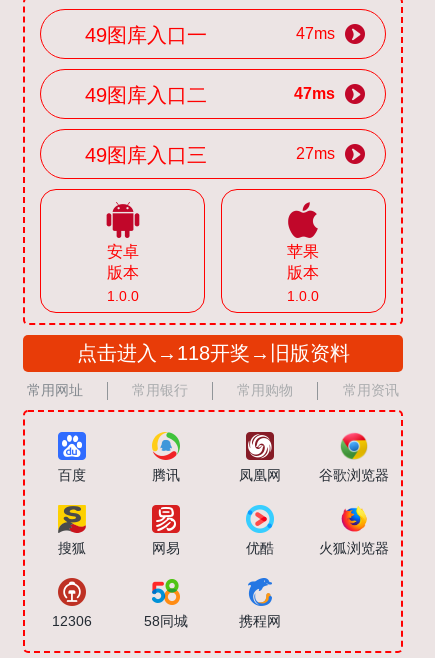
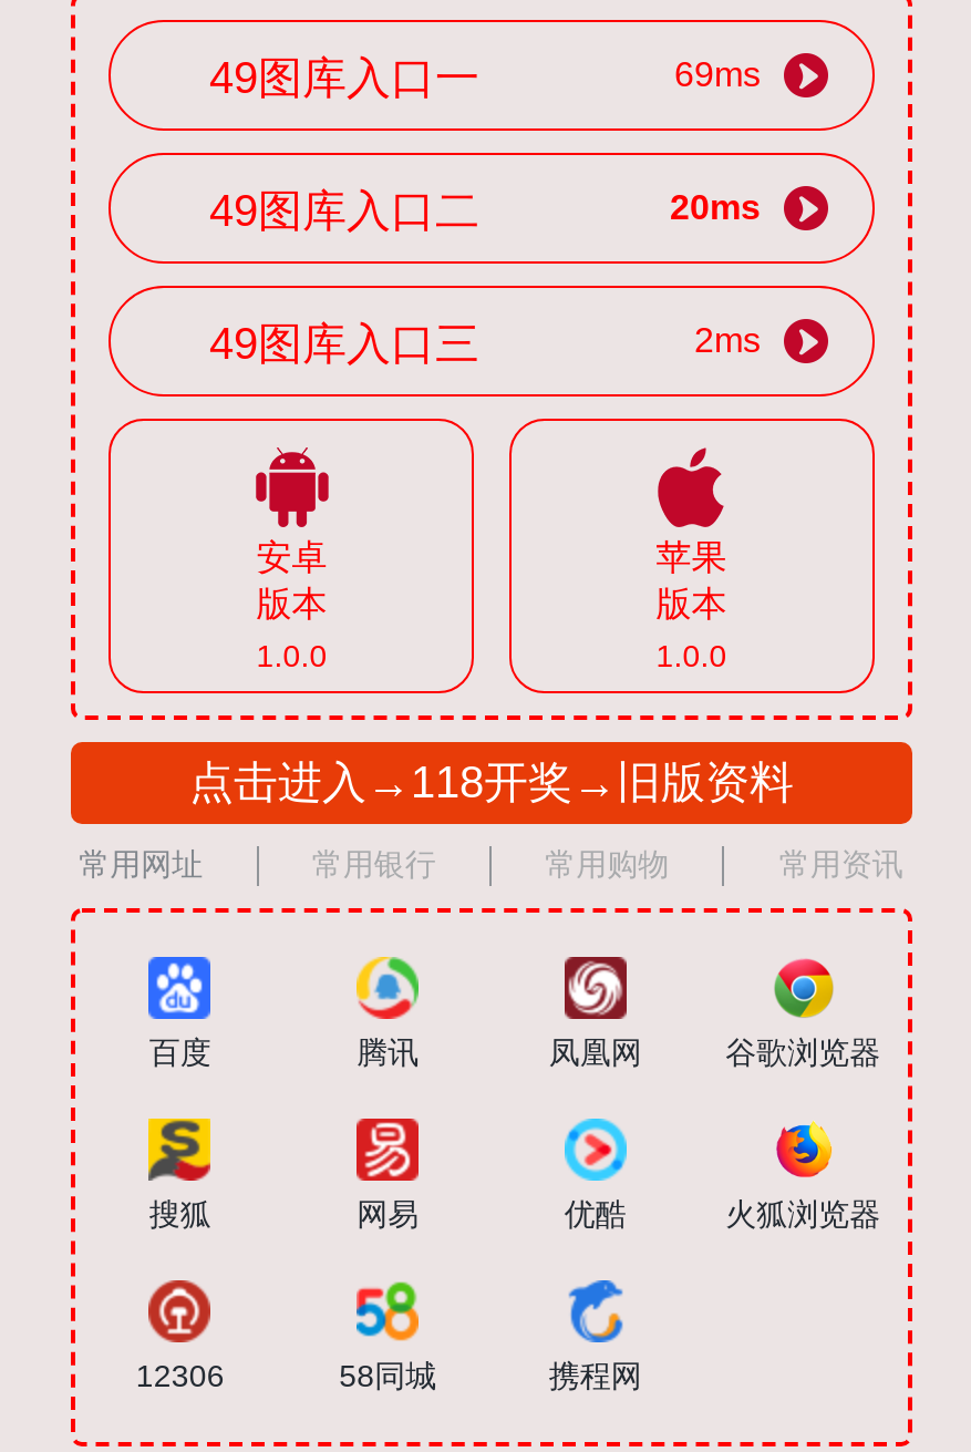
- 47ms
+ 69ms

- 47ms
+ 20ms

- 27ms
+ 2ms
